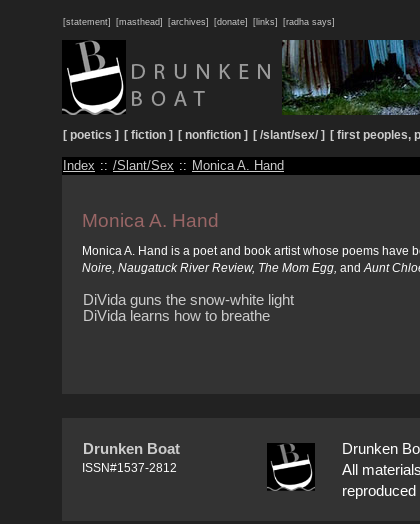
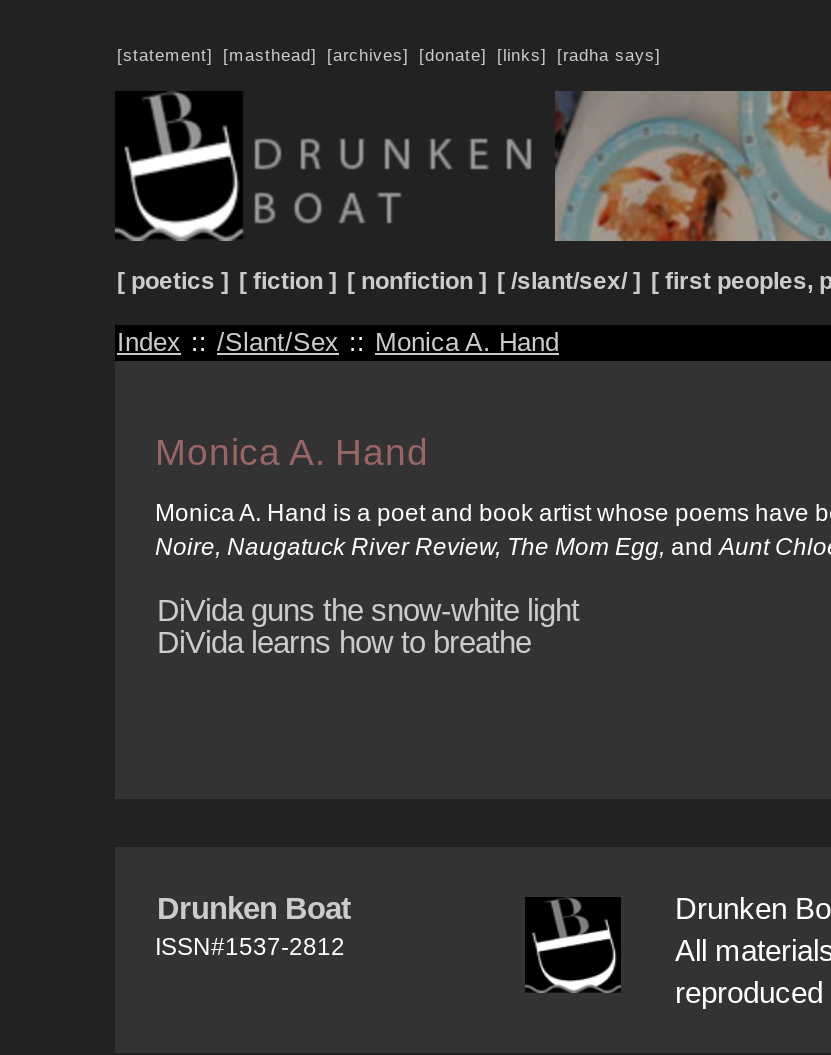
- [image]
+ [image]
